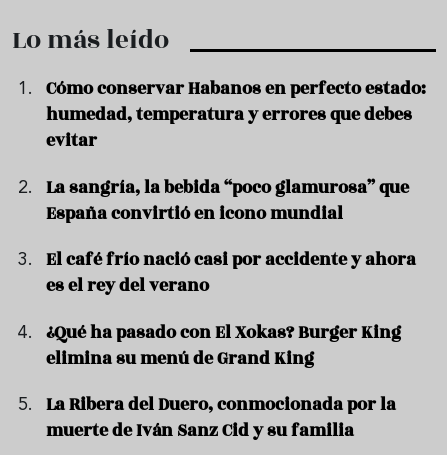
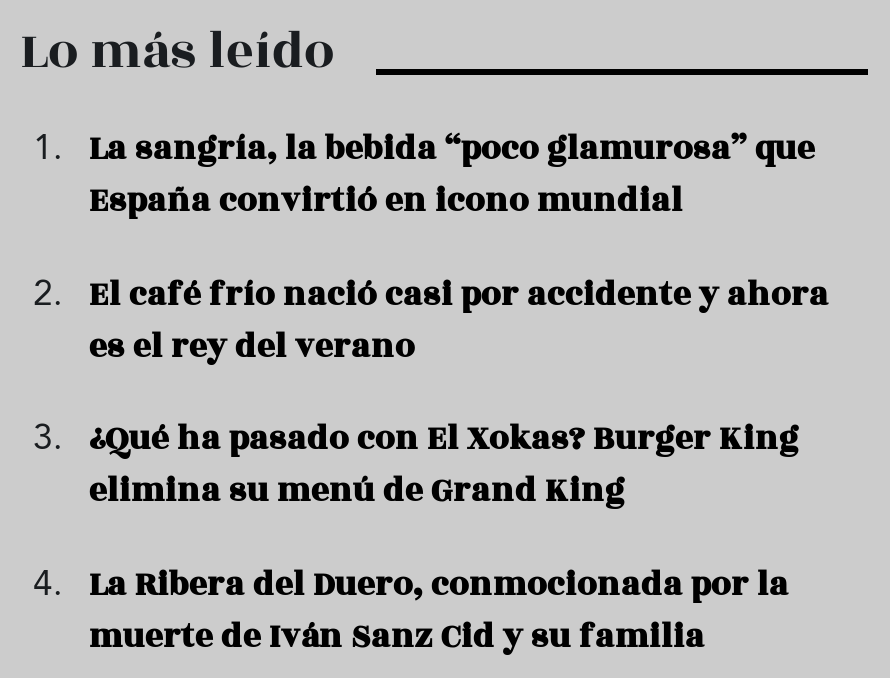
- Cómo conservar Habanos en perfecto estado:
- humedad, temperatura y errores que debes
- evitar
